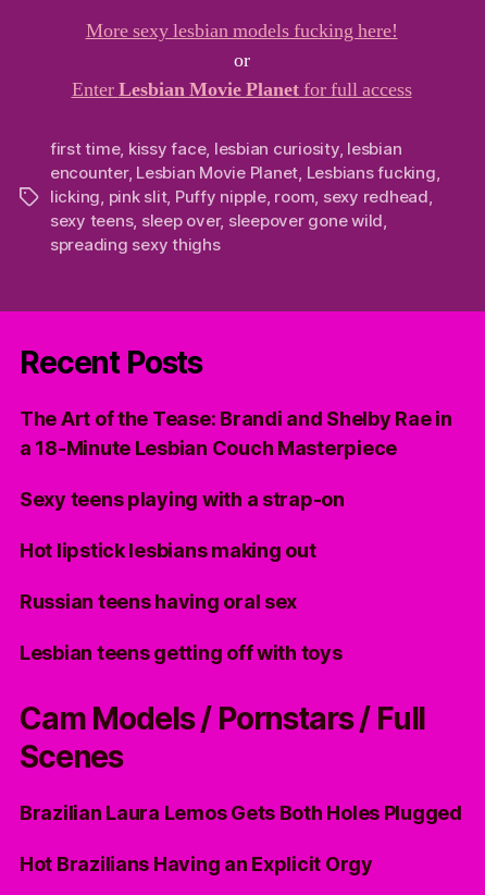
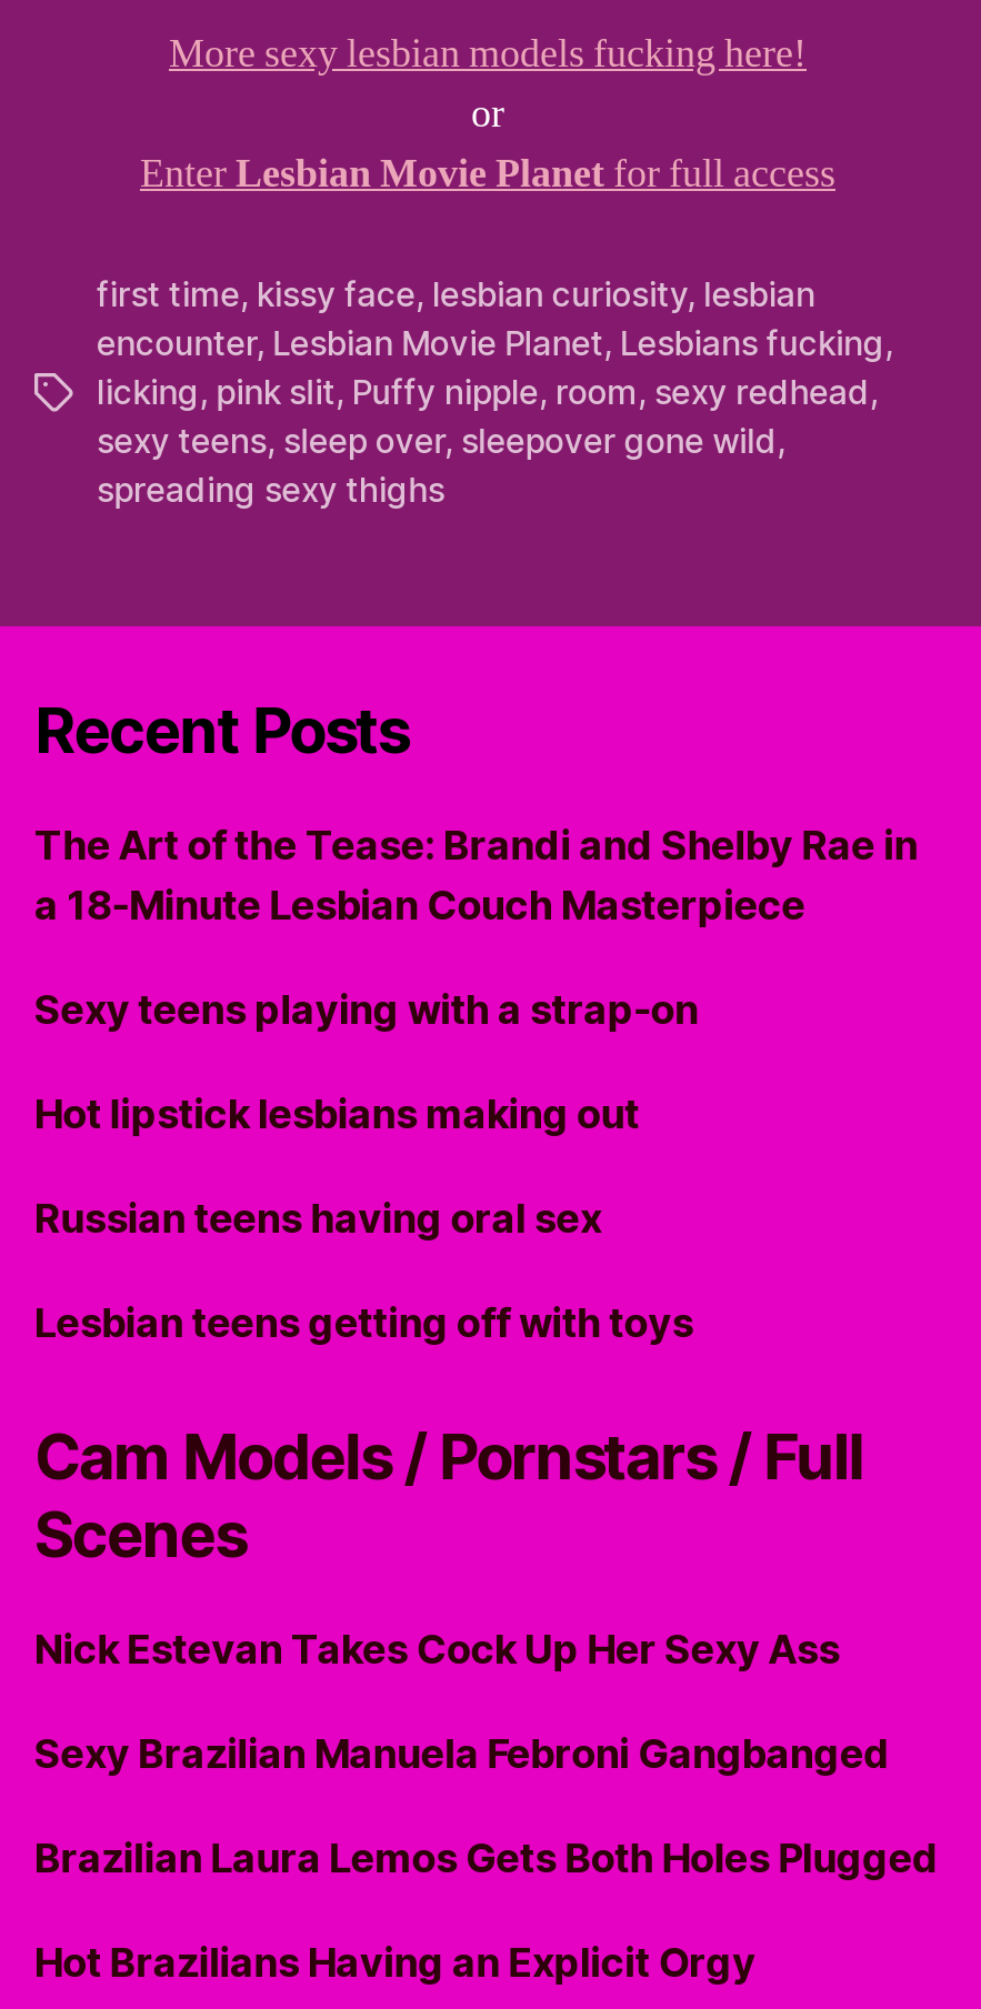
+ Nick Estevan Takes Cock Up Her Sexy Ass
+ Sexy Brazilian Manuela Febroni Gangbanged
